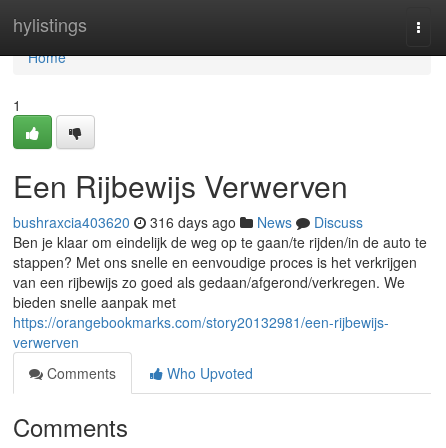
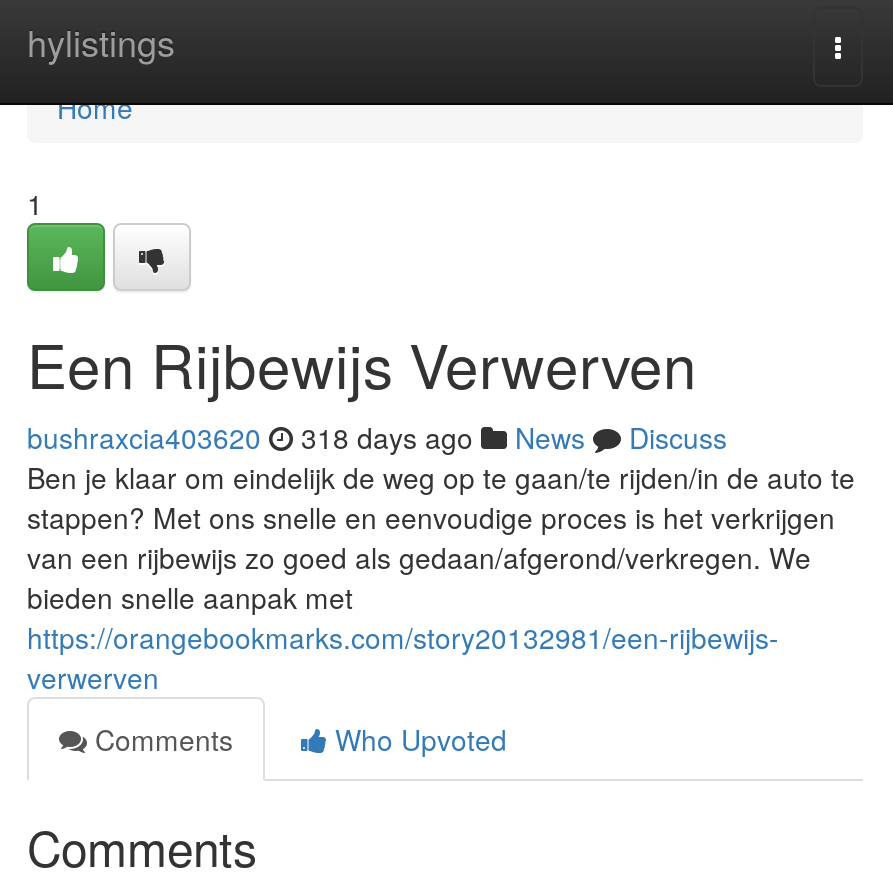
- bushraxcia403620 316 days ago News Discuss
+ bushraxcia403620 318 days ago News Discuss
